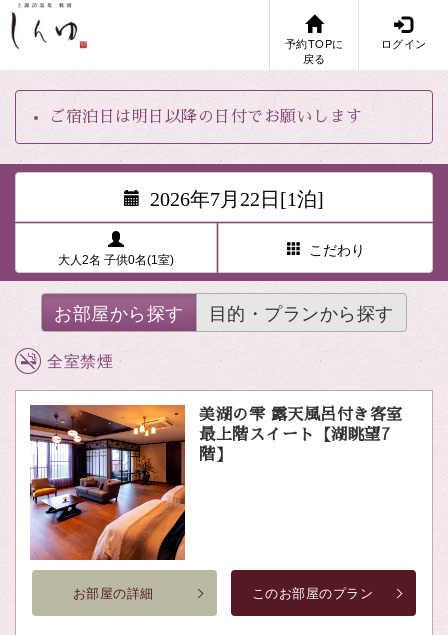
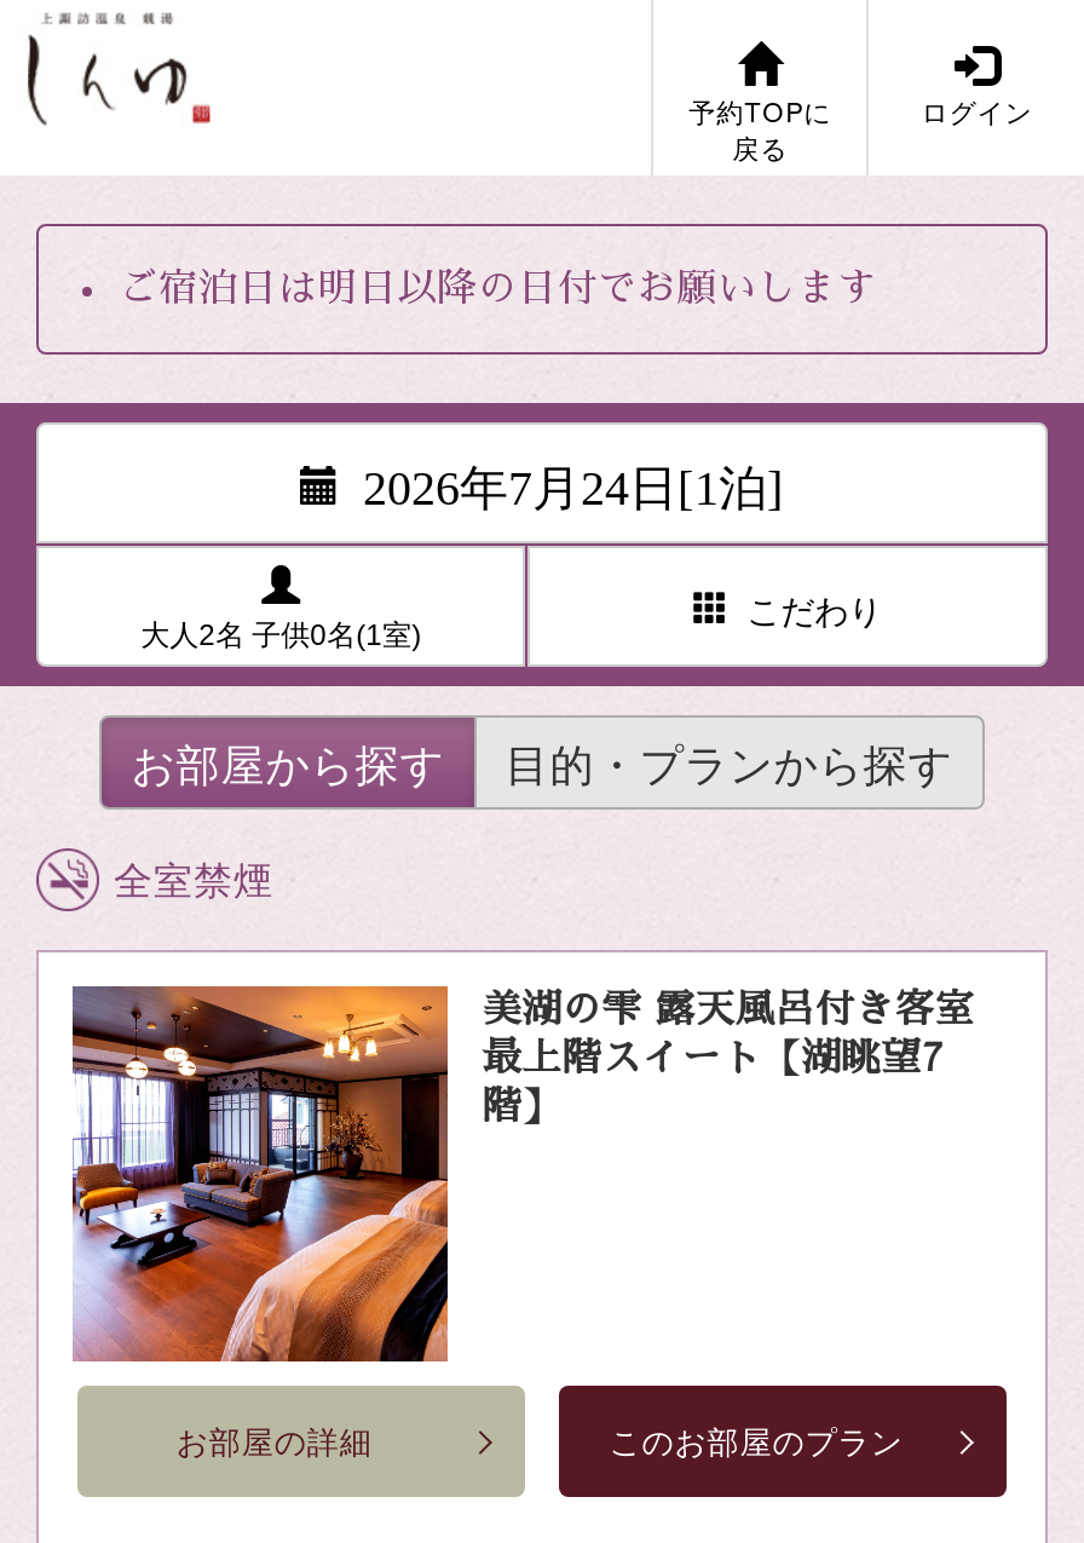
- 2026年7月22日[1泊]
+ 2026年7月24日[1泊]
